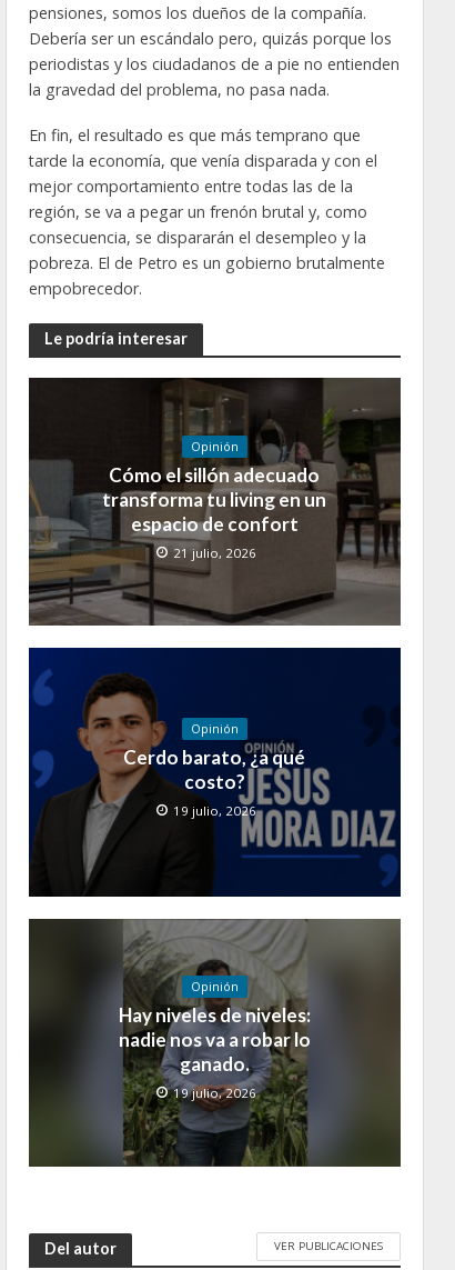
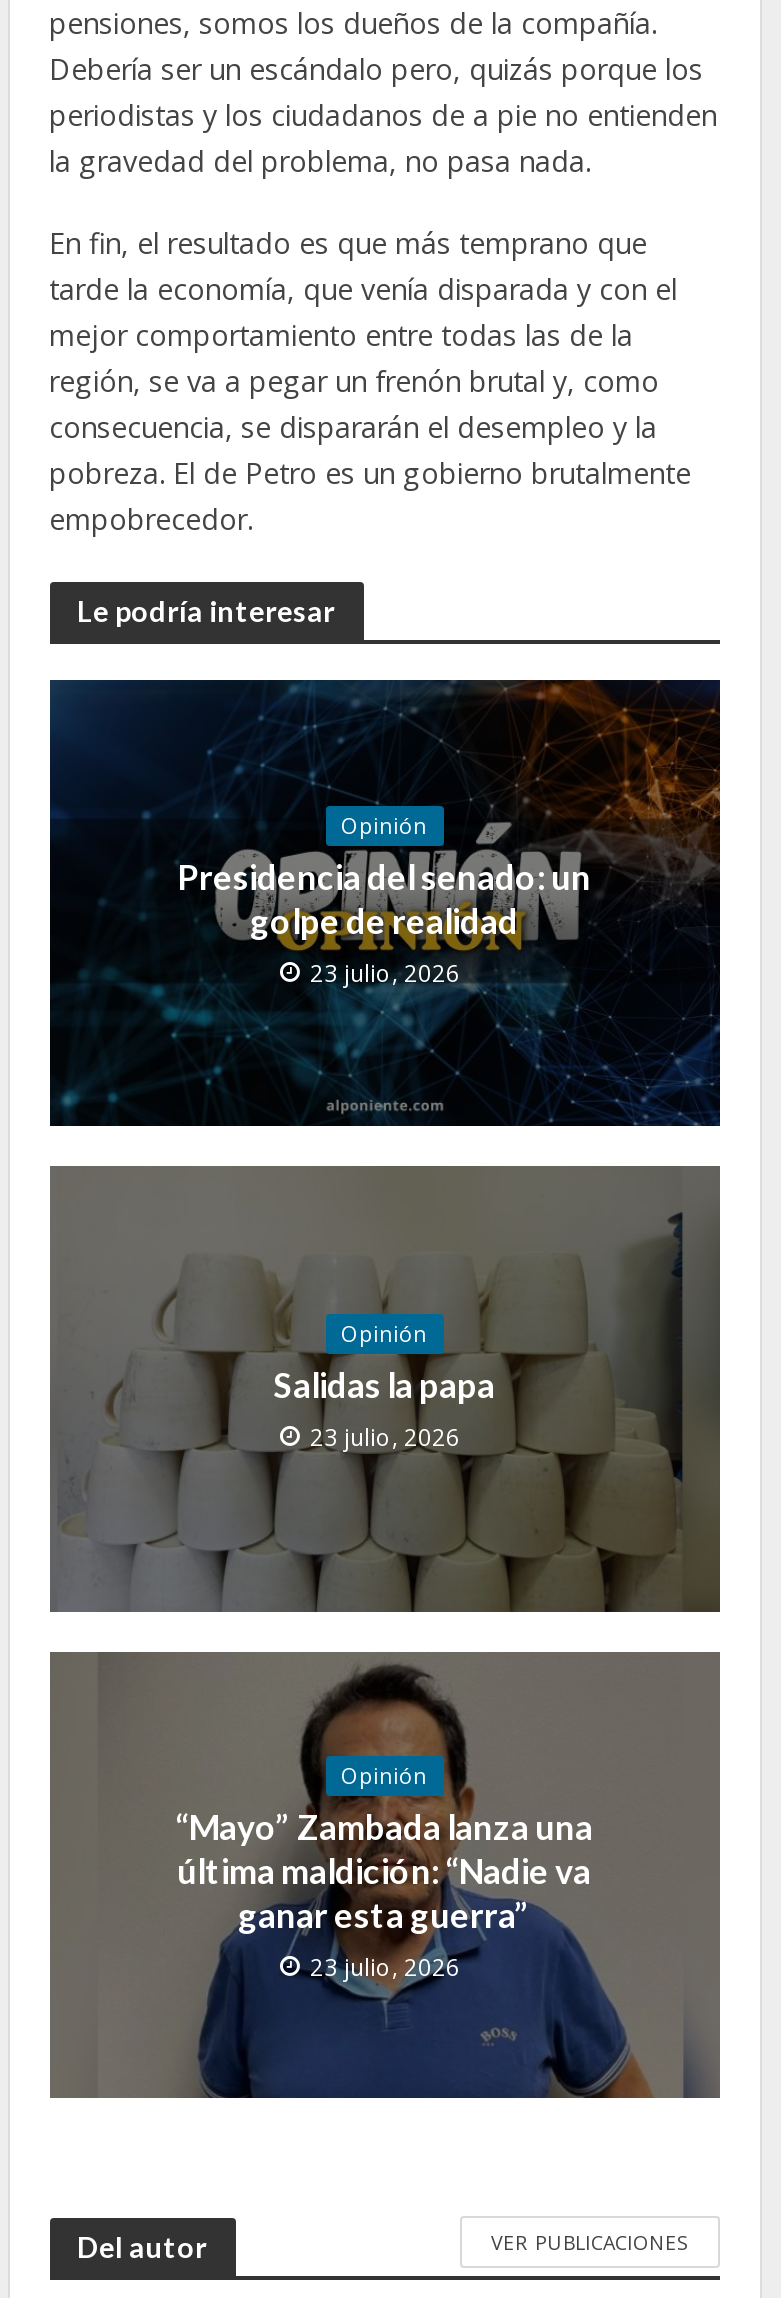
- [image]
- Cómo el sillón adecuado
- transforma tu living en un
- espacio de confort
- 21 julio, 2026
+ [image]
+ Presidencia del senado: un
+ golpe de realidad
+ 23 julio, 2026

- [image]
- Cerdo barato, ¿a qué
- costo?
- 19 julio, 2026
+ [image]
+ Salidas la papa
+ 23 julio, 2026

- [image]
- Hay niveles de niveles:
- nadie nos va a robar lo
- ganado.
- 19 julio, 2026
+ [image]
+ “Mayo” Zambada lanza una
+ última maldición: “Nadie va
+ ganar esta guerra”
+ 23 julio, 2026
